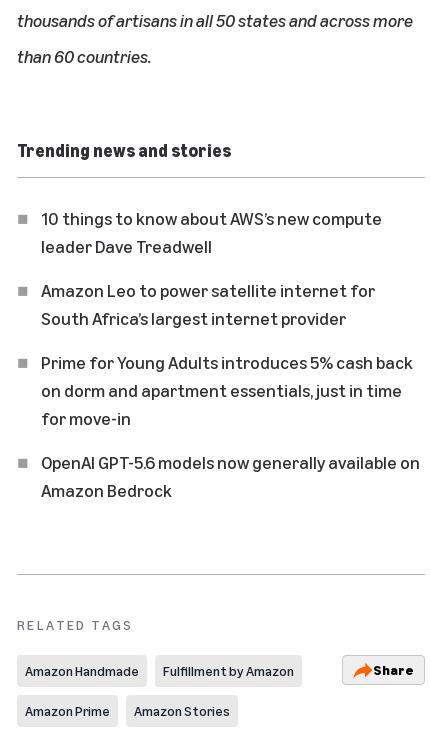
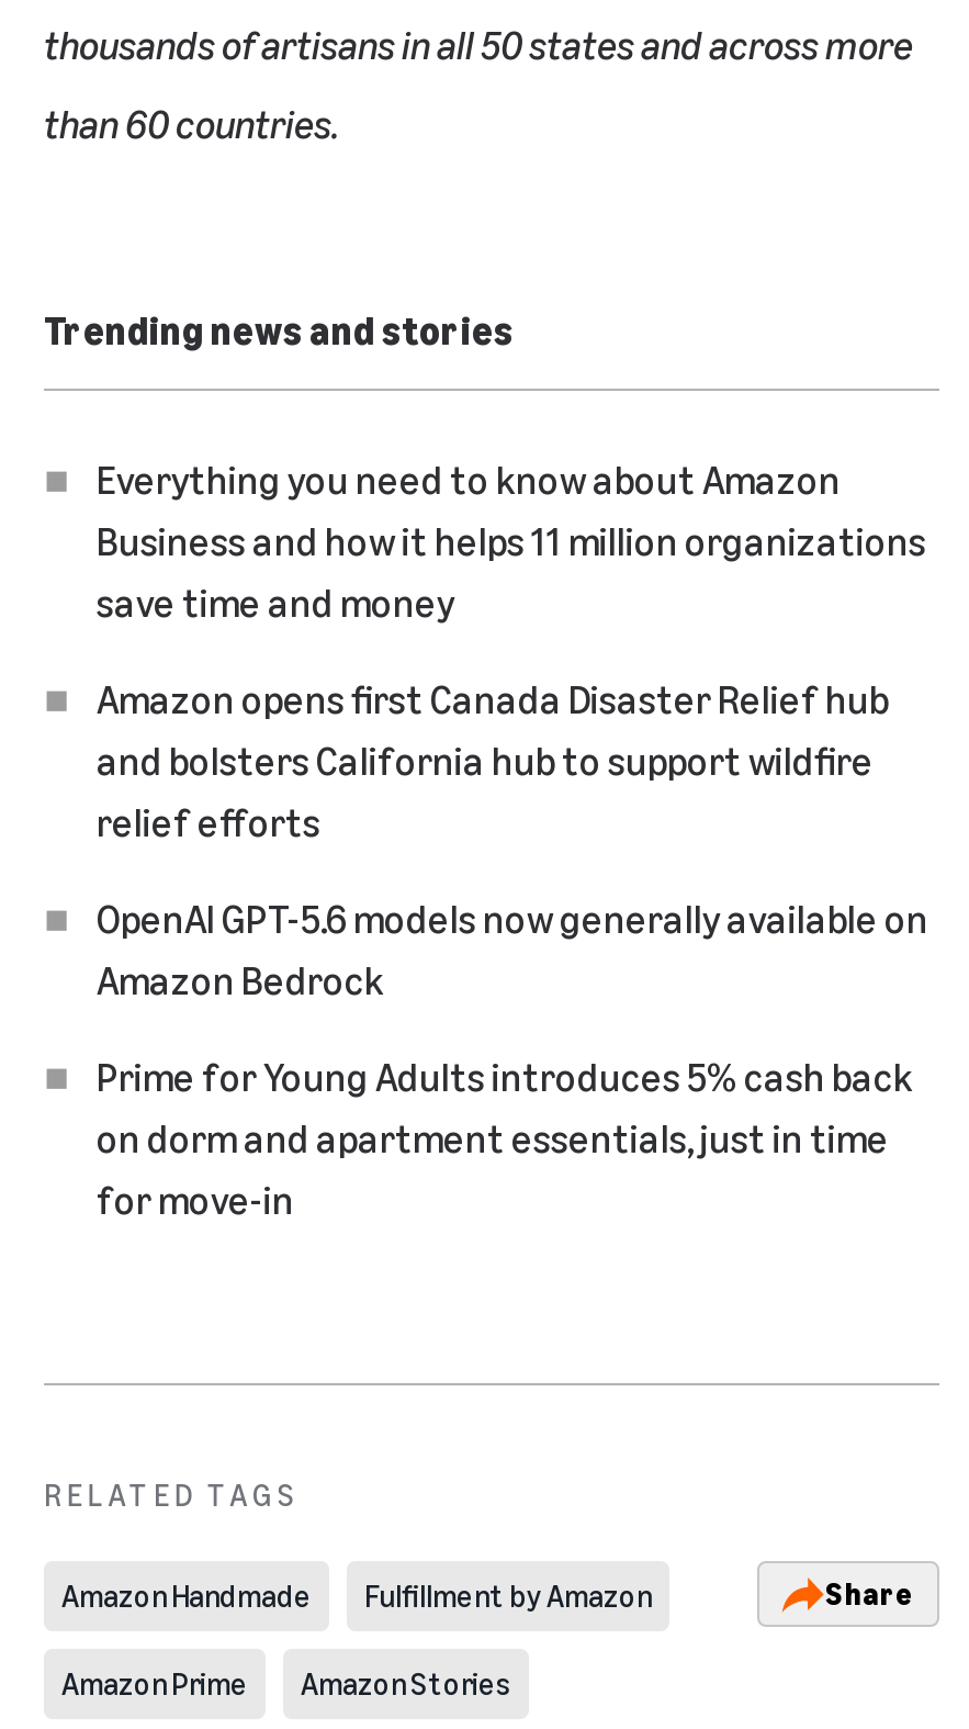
- 10 things to know about AWS’s new compute
- leader Dave Treadwell
- Amazon Leo to power satellite internet for
- South Africa’s largest internet provider
+ Everything you need to know about Amazon
+ Business and how it helps 11 million organizations
+ save time and money
+ Amazon opens first Canada Disaster Relief hub
+ and bolsters California hub to support wildfire
+ relief efforts

moved down: Prime for Young Adults introduces 5% cash back | on dorm and apartment essentials, just in time | for move-in

moved up: OpenAI GPT-5.6 models now generally available on | Amazon Bedrock
